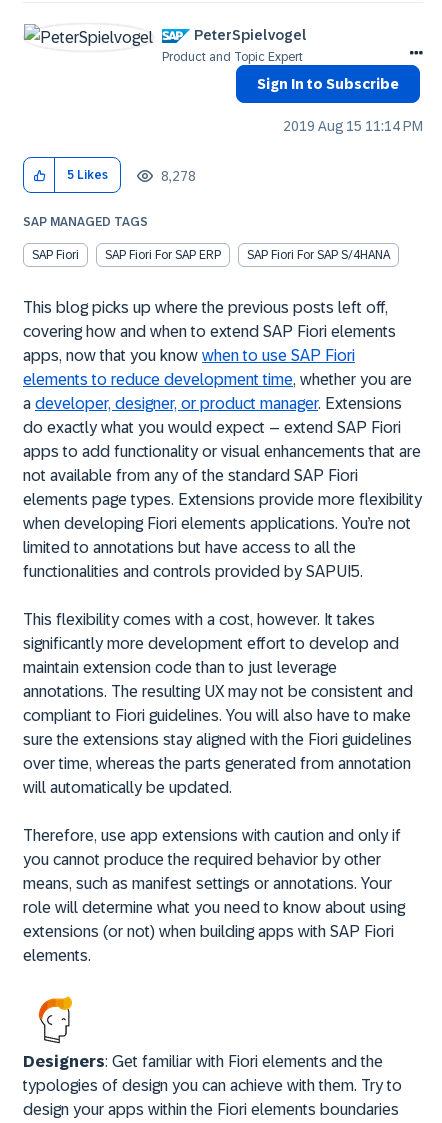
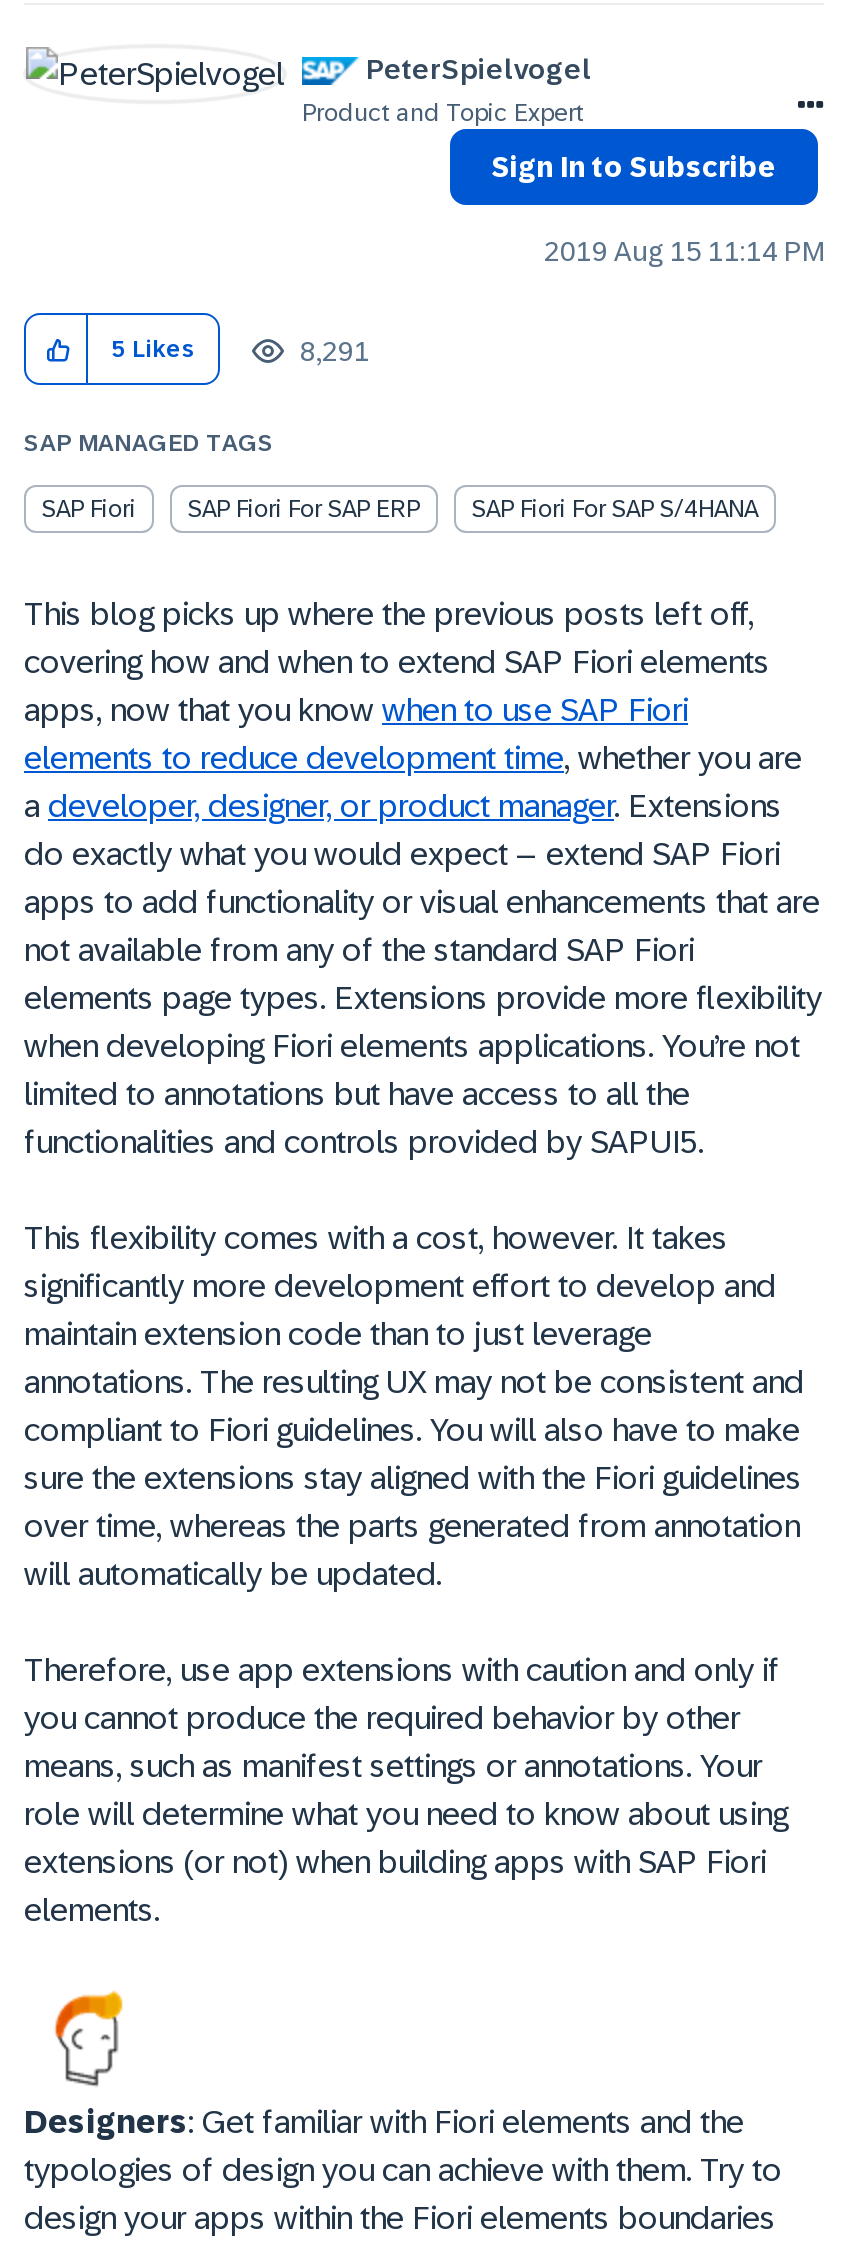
- 8,278
+ 8,291
